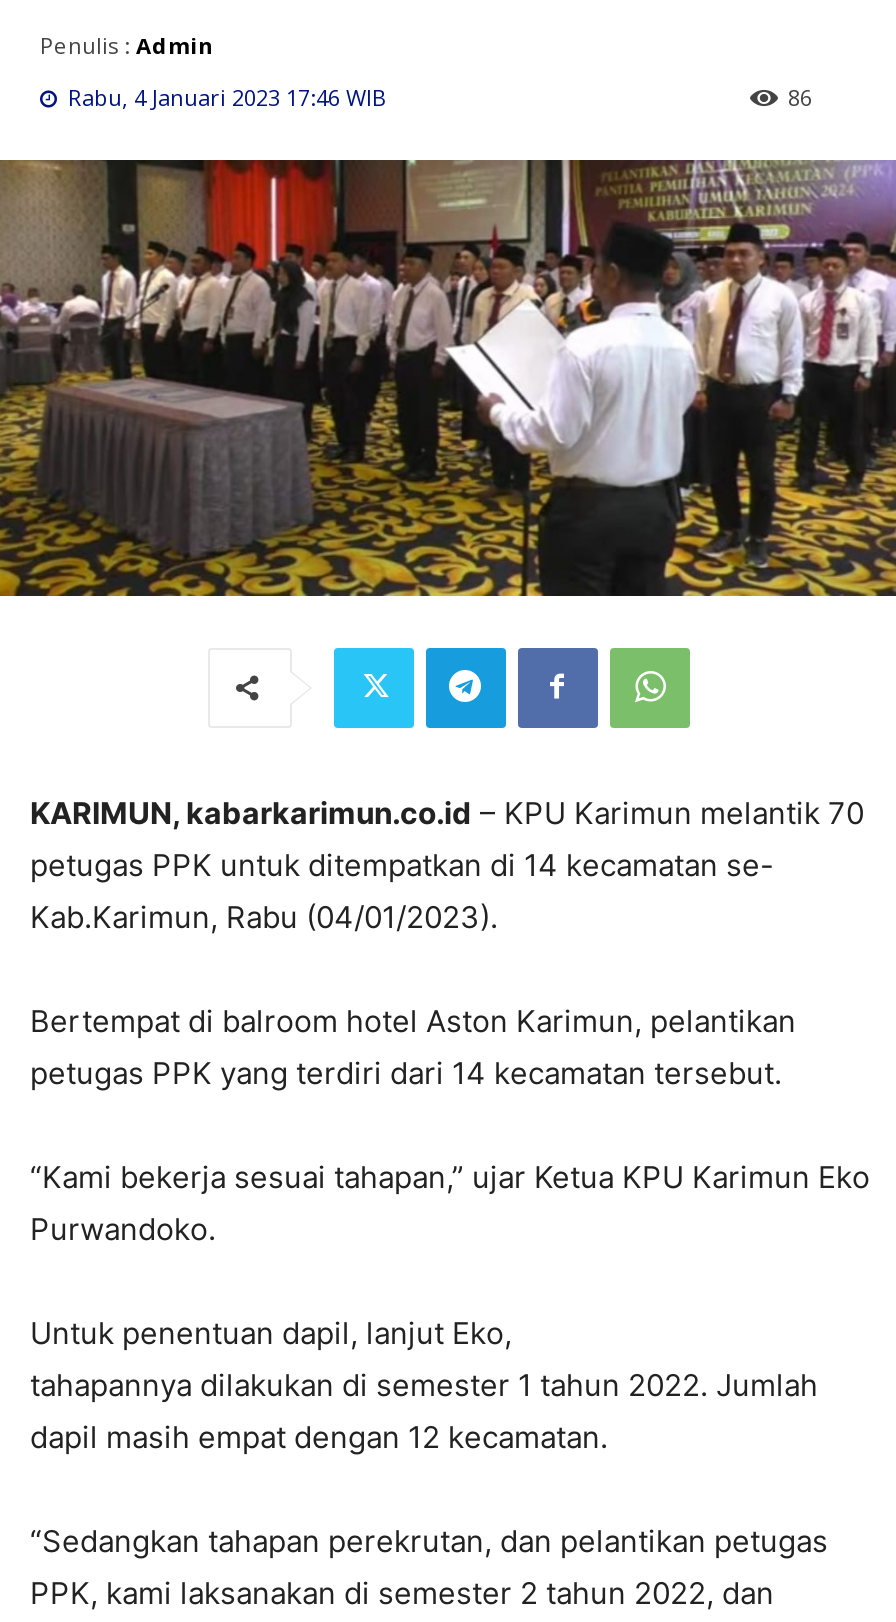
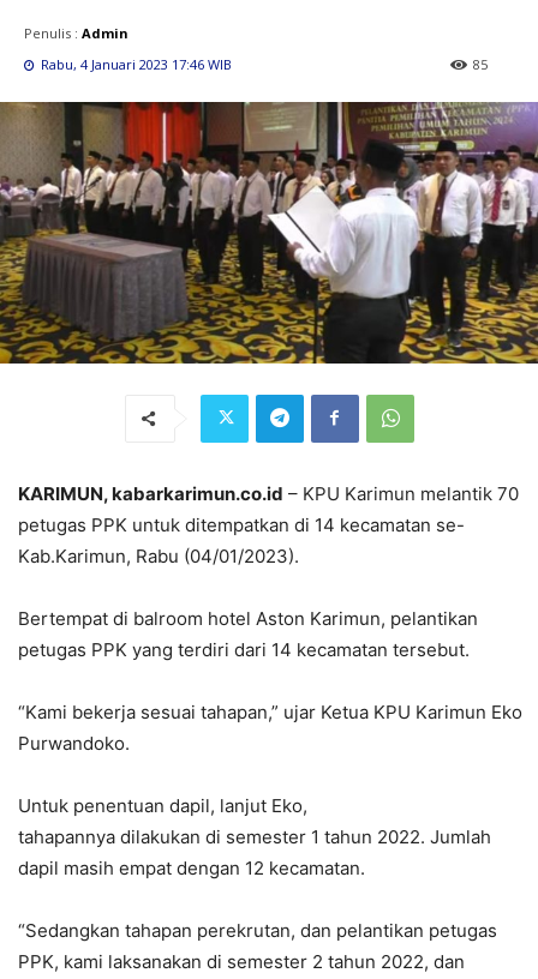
- 86
+ 85
